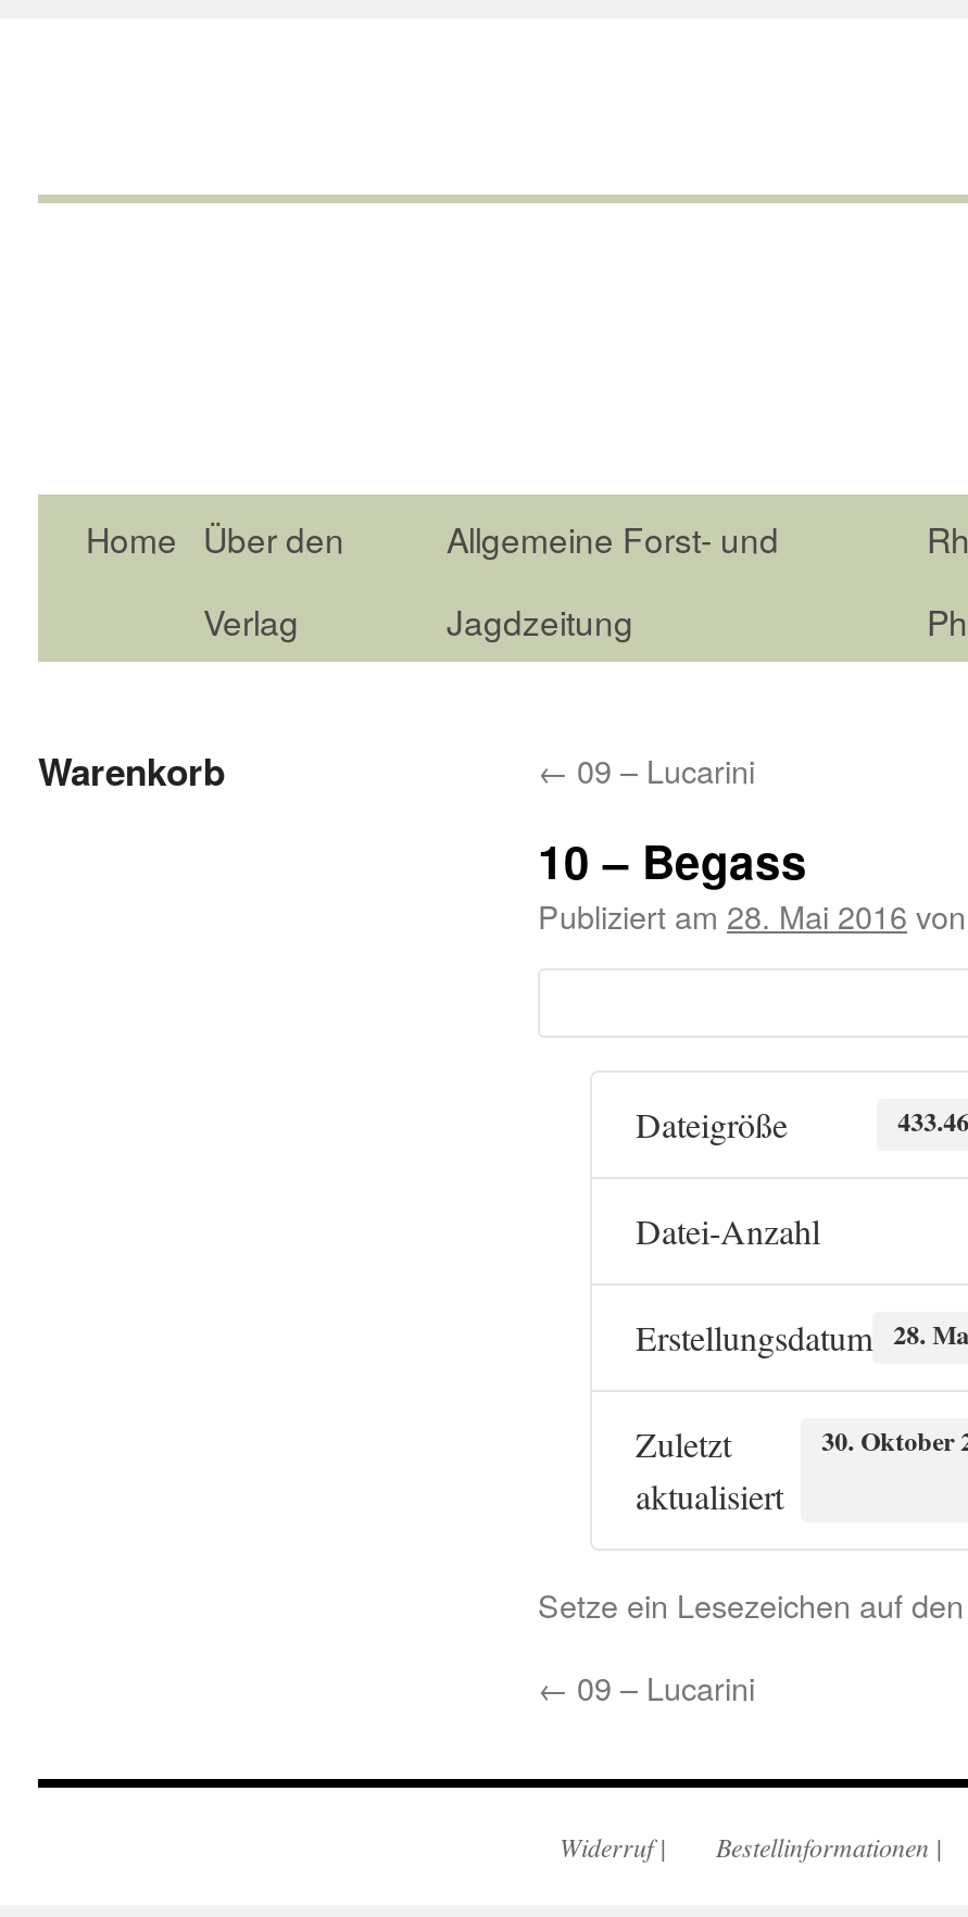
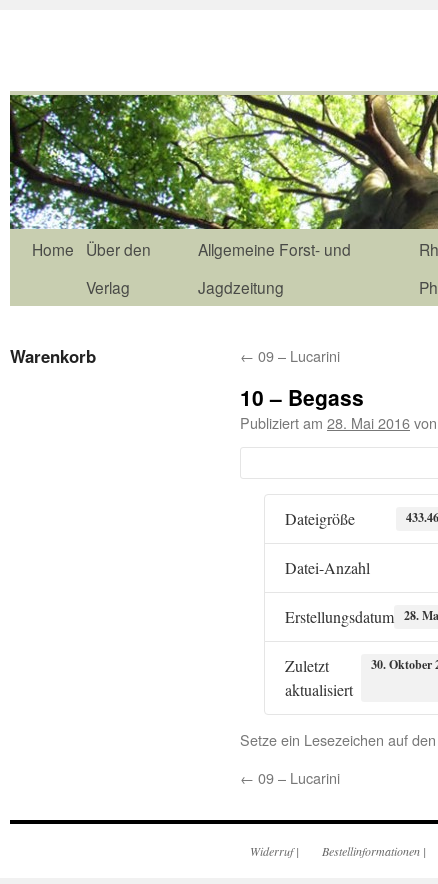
+ [image]
